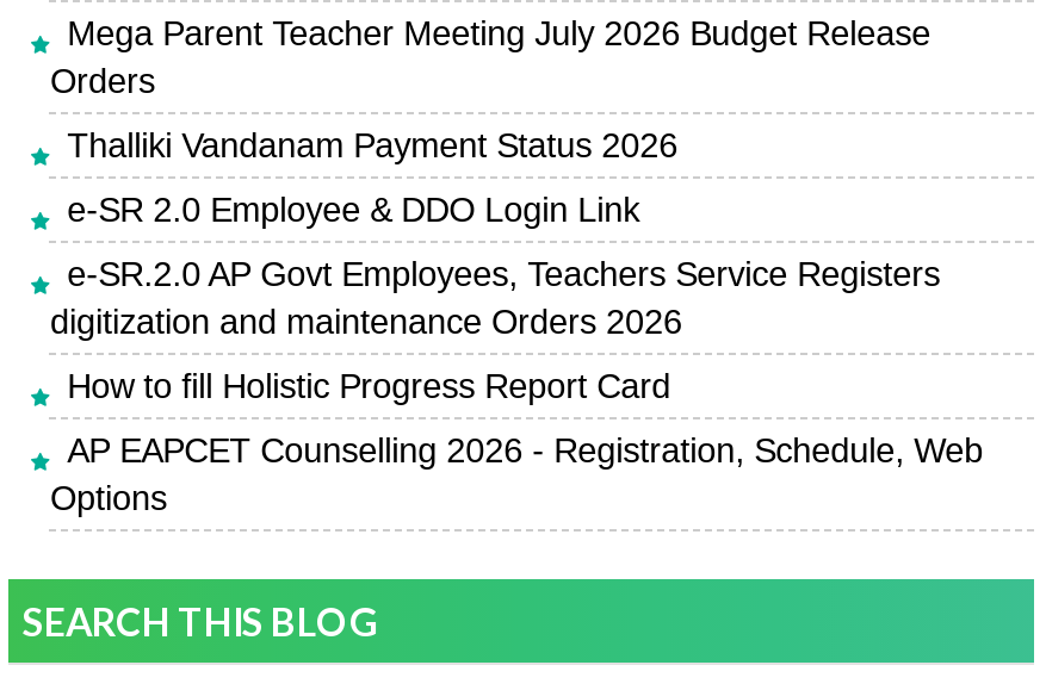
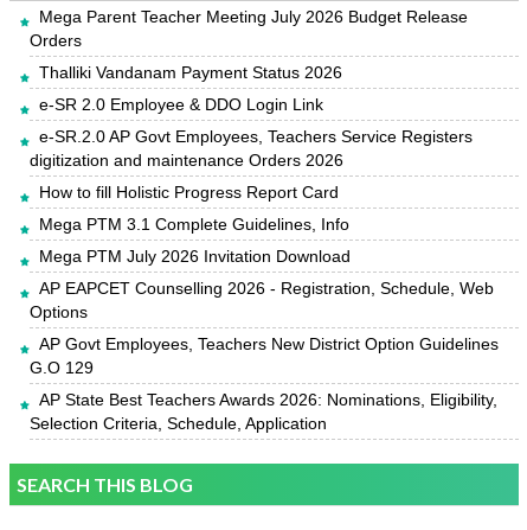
+ Mega PTM 3.1 Complete Guidelines, Info
+ Mega PTM July 2026 Invitation Download

+ AP Govt Employees, Teachers New District Option Guidelines
+ G.O 129
+ AP State Best Teachers Awards 2026: Nominations, Eligibility,
+ Selection Criteria, Schedule, Application
